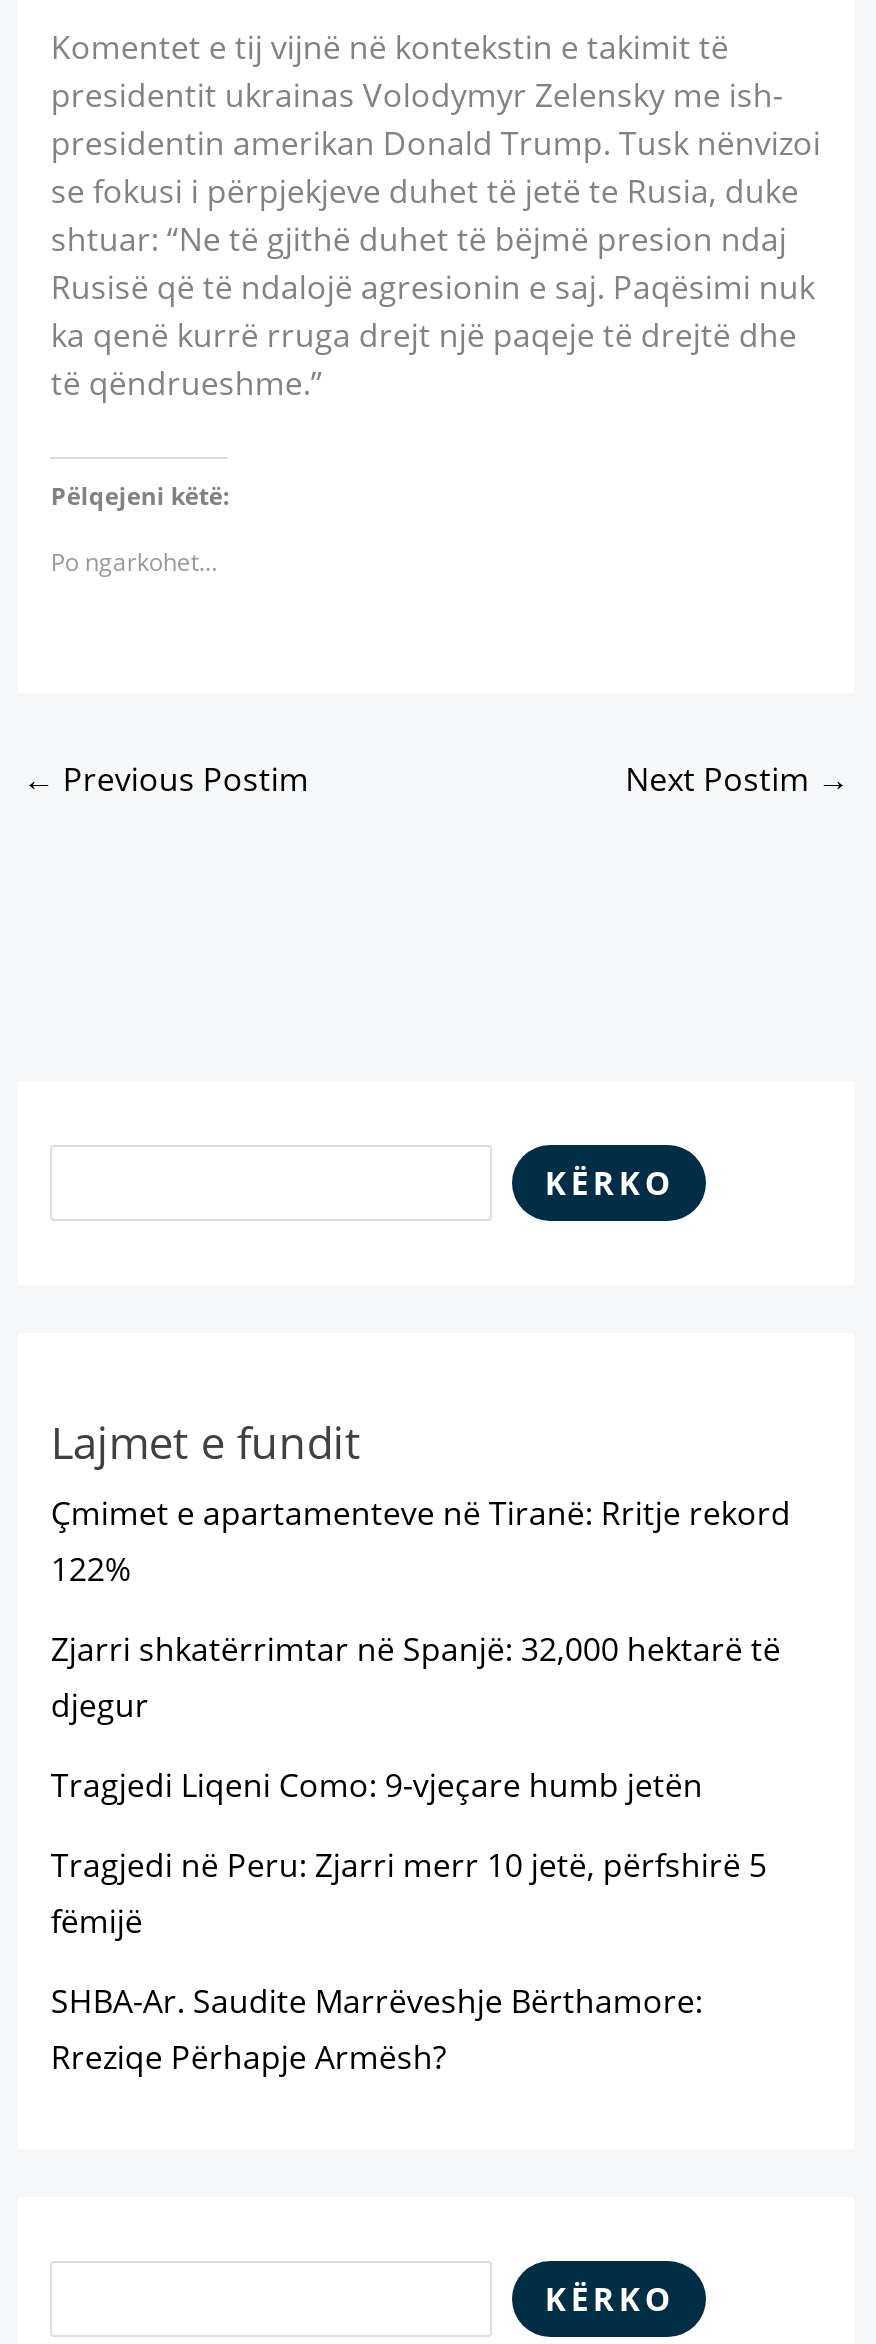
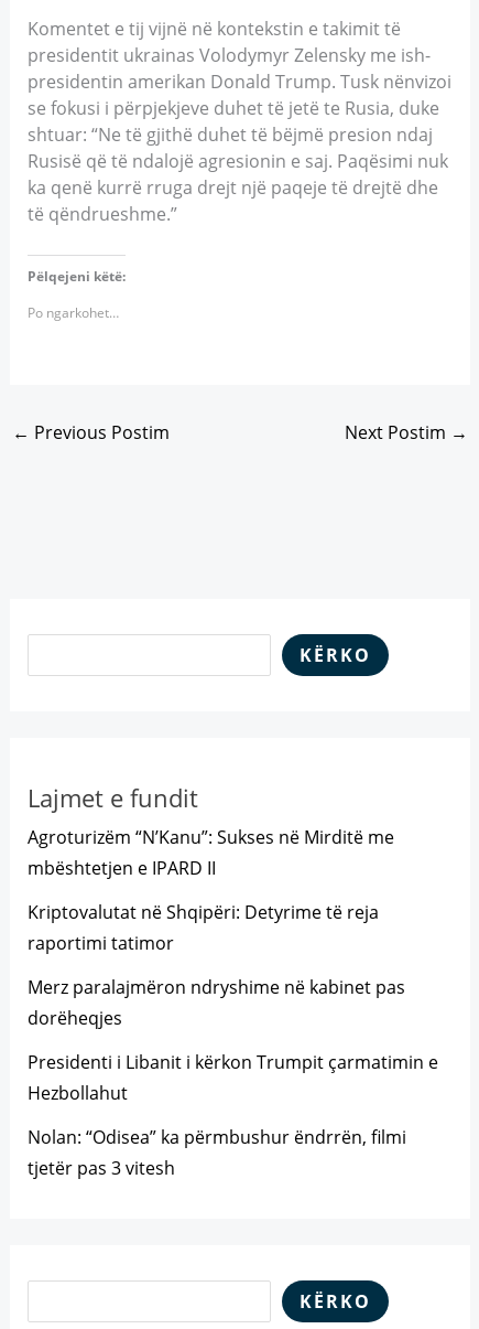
- Çmimet e apartamenteve në Tiranë: Rritje rekord
- 122%
+ Agroturizëm “N’Kanu”: Sukses në Mirditë me
+ mbështetjen e IPARD II

- Zjarri shkatërrimtar në Spanjë: 32,000 hektarë të
- djegur
+ Kriptovalutat në Shqipëri: Detyrime të reja
+ raportimi tatimor

- Tragjedi Liqeni Como: 9-vjeçare humb jetën
+ Merz paralajmëron ndryshime në kabinet pas
+ dorëheqjes

- Tragjedi në Peru: Zjarri merr 10 jetë, përfshirë 5
- fëmijë
+ Presidenti i Libanit i kërkon Trumpit çarmatimin e
+ Hezbollahut

- SHBA-Ar. Saudite Marrëveshje Bërthamore:
- Rreziqe Përhapje Armësh?
+ Nolan: “Odisea” ka përmbushur ëndrrën, filmi
+ tjetër pas 3 vitesh
